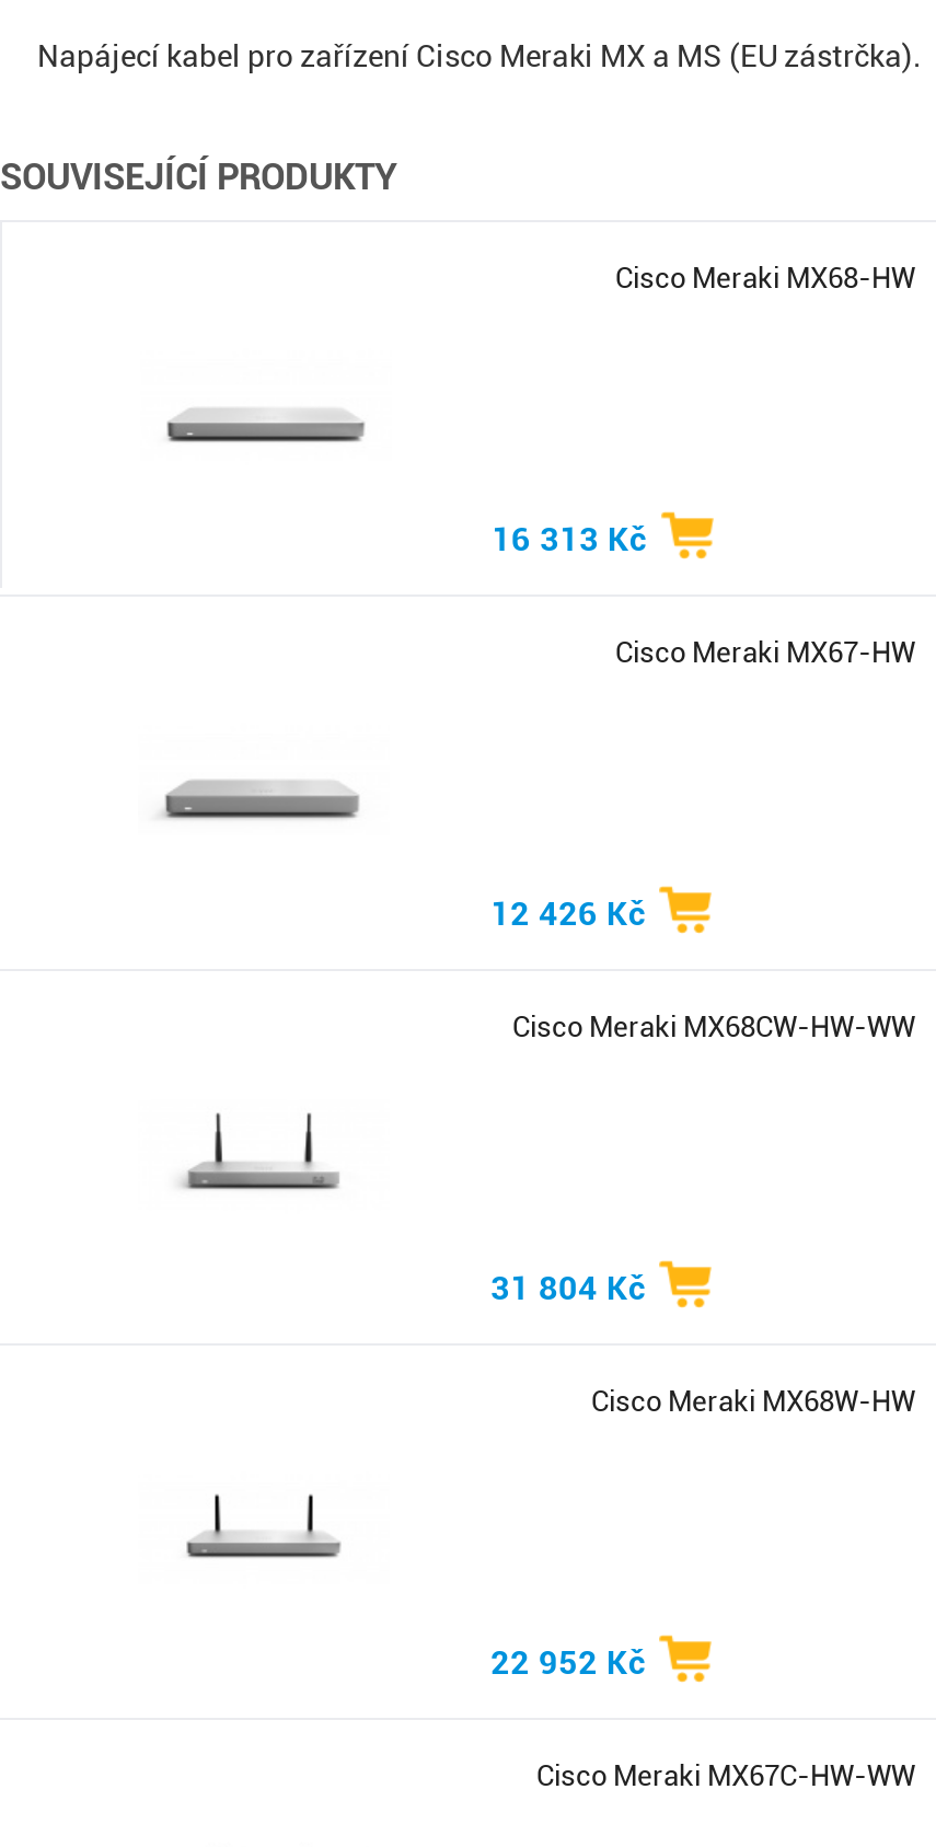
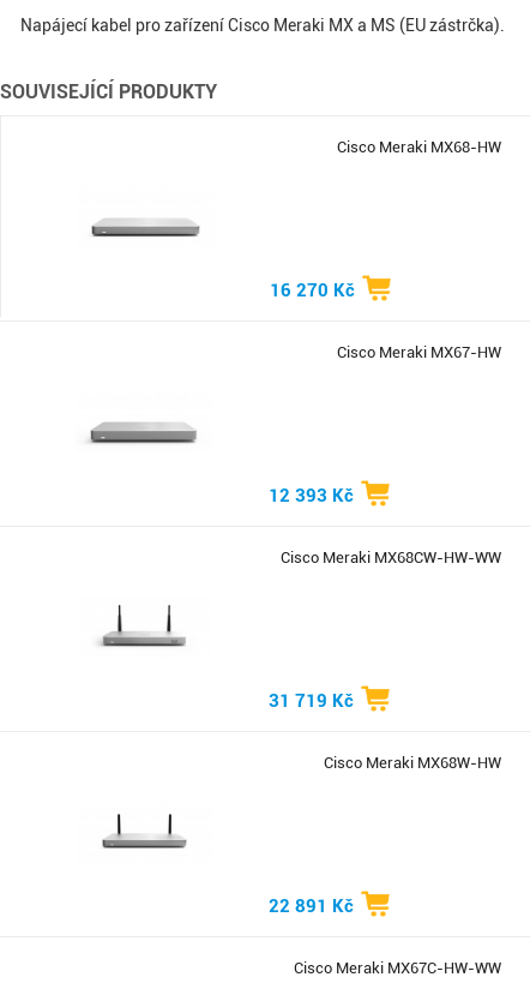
- 16 313 Kč
+ 16 270 Kč

- 12 426 Kč
+ 12 393 Kč

- 31 804 Kč
+ 31 719 Kč

- 22 952 Kč
+ 22 891 Kč
